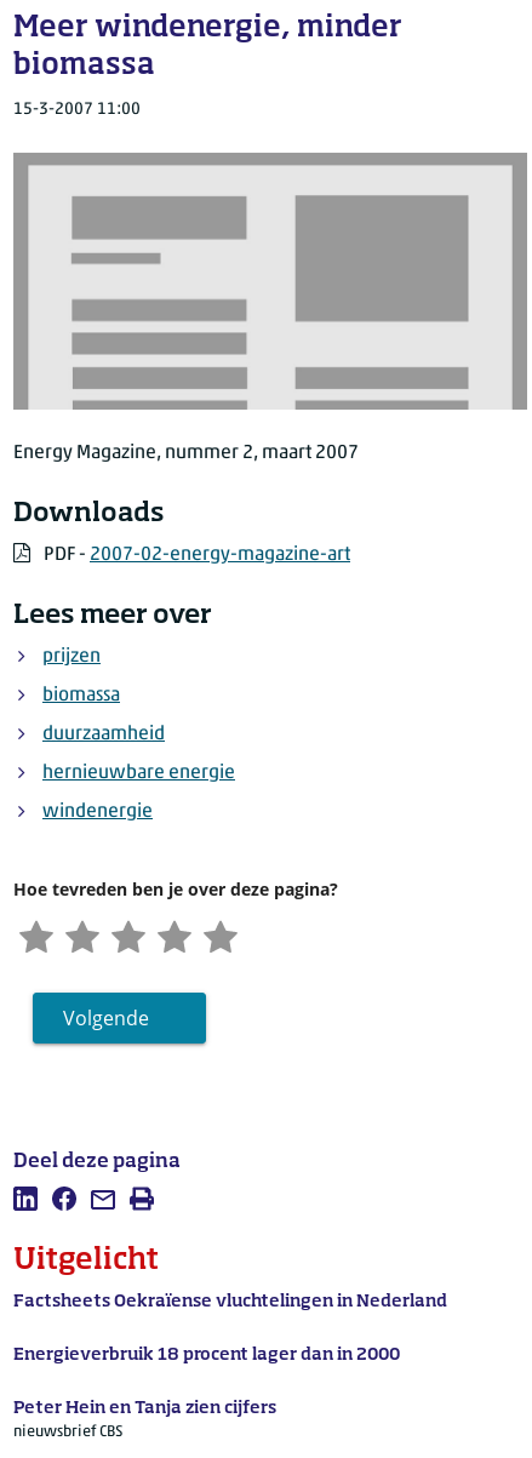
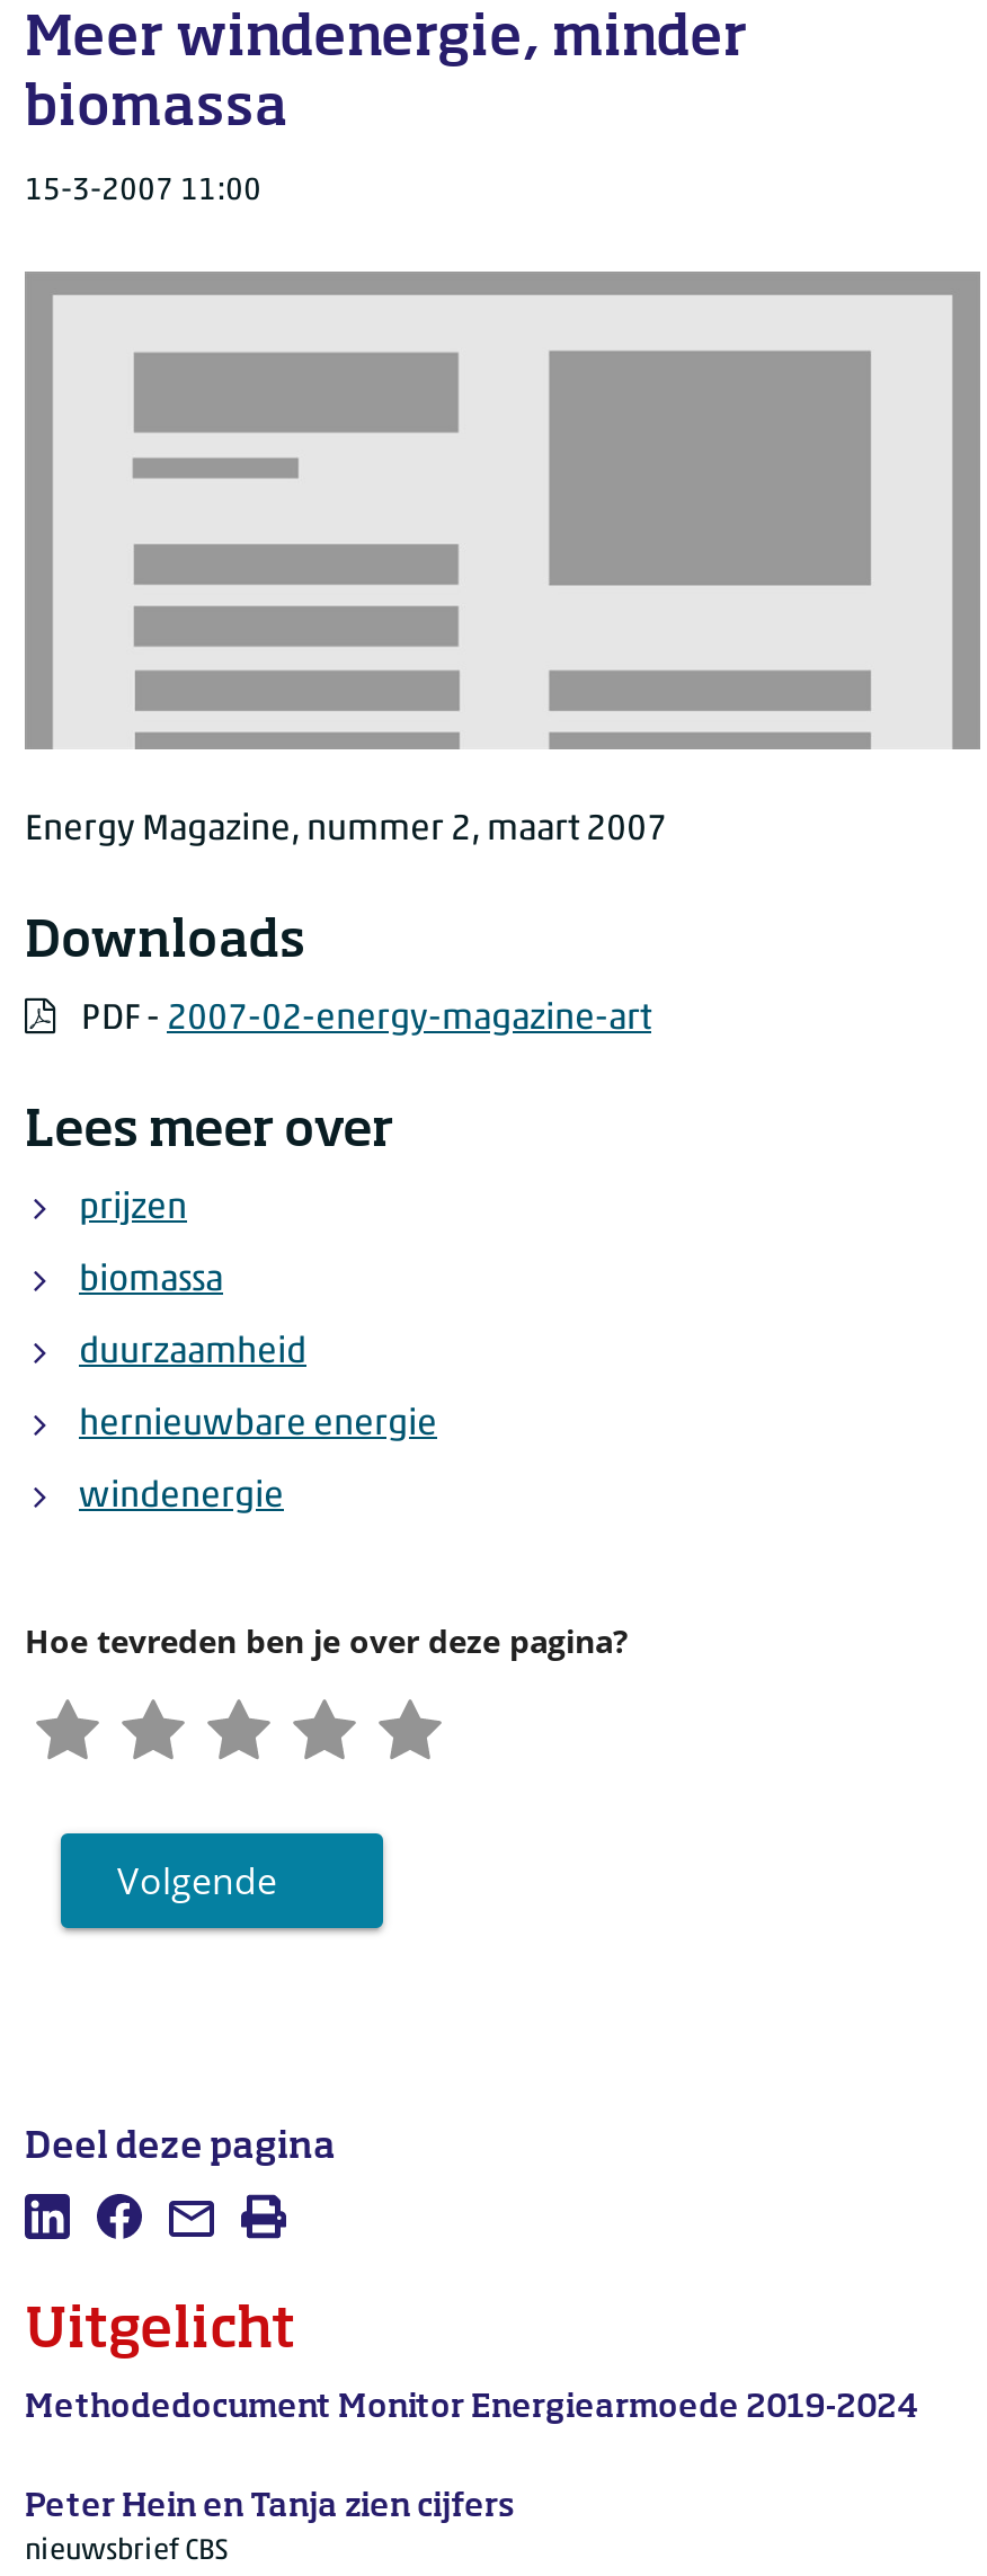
- Factsheets Oekraïense vluchtelingen in Nederland
- Energieverbruik 18 procent lager dan in 2000
+ Methodedocument Monitor Energiearmoede 2019-2024
